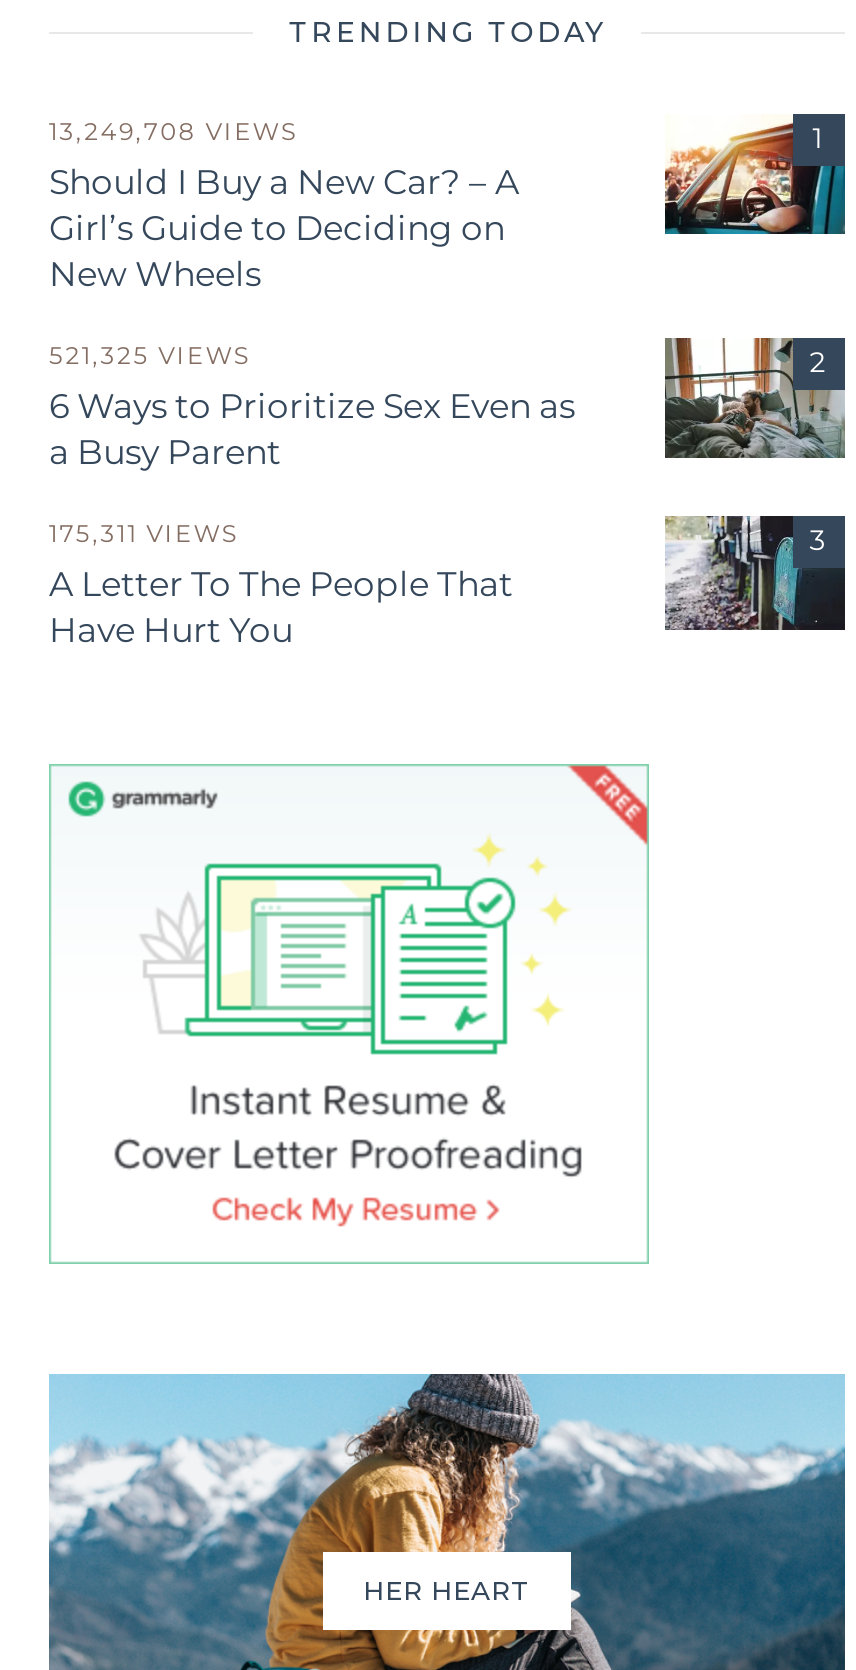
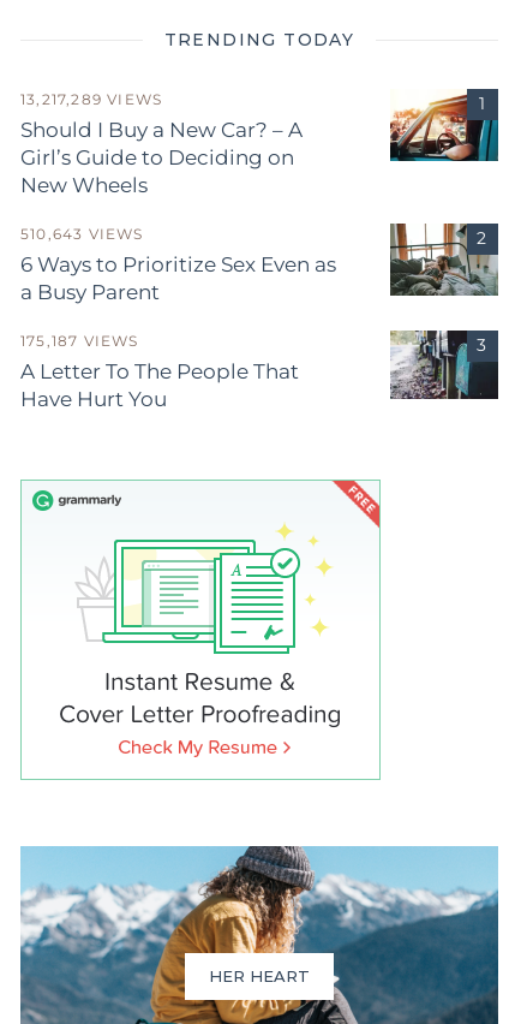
- 13,249,708 VIEWS
+ 13,217,289 VIEWS

- 521,325 VIEWS
+ 510,643 VIEWS

- 175,311 VIEWS
+ 175,187 VIEWS
